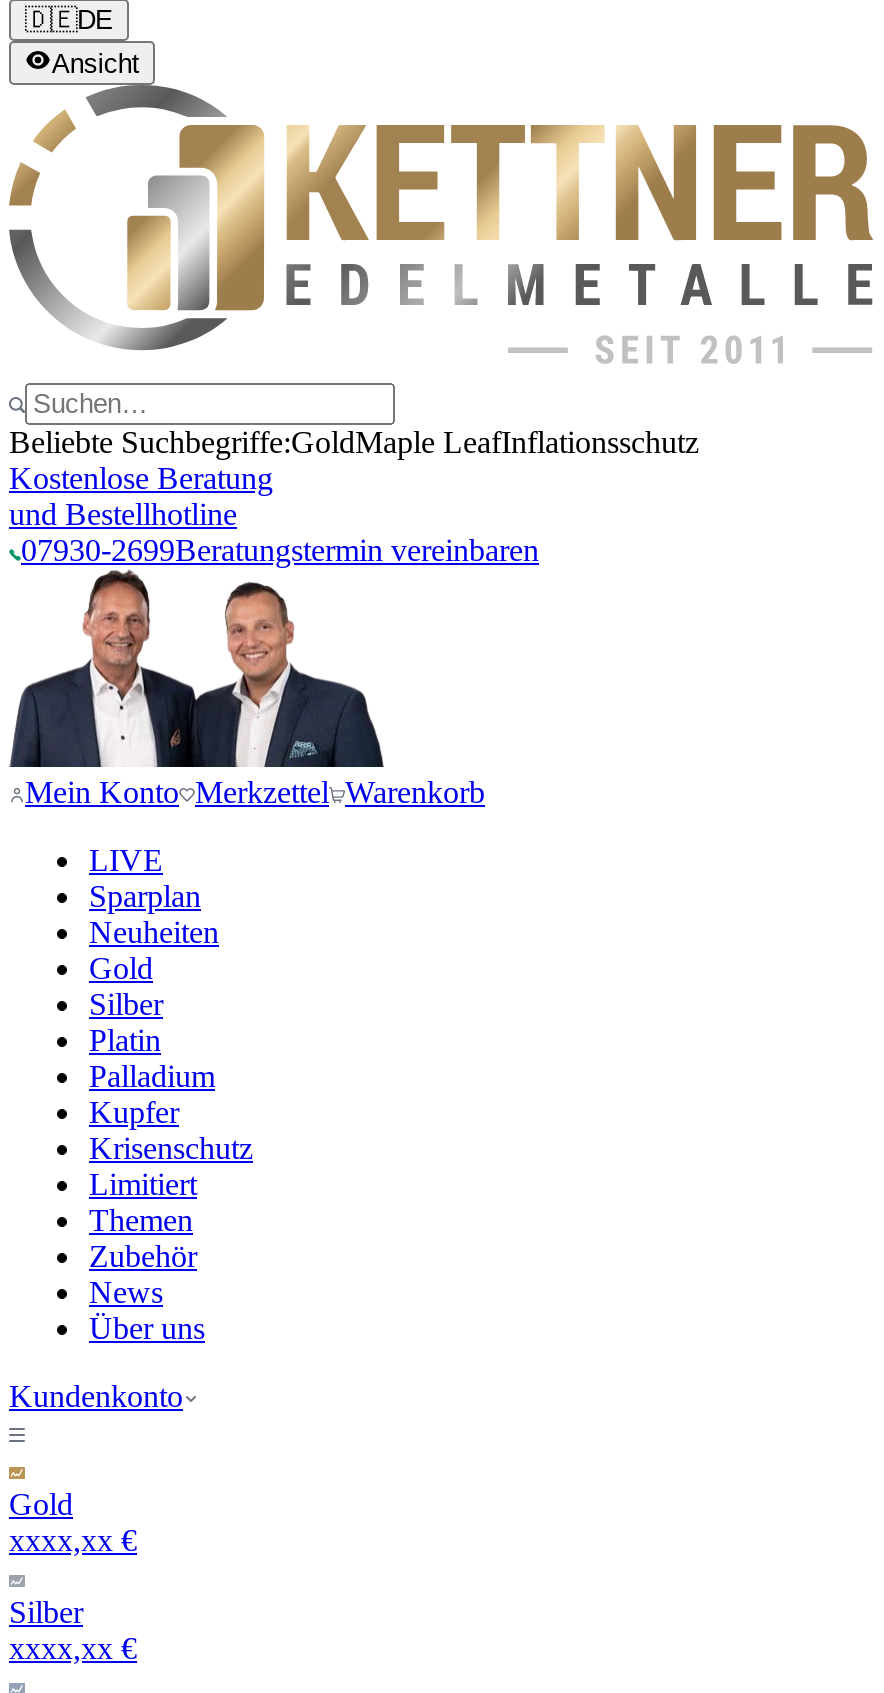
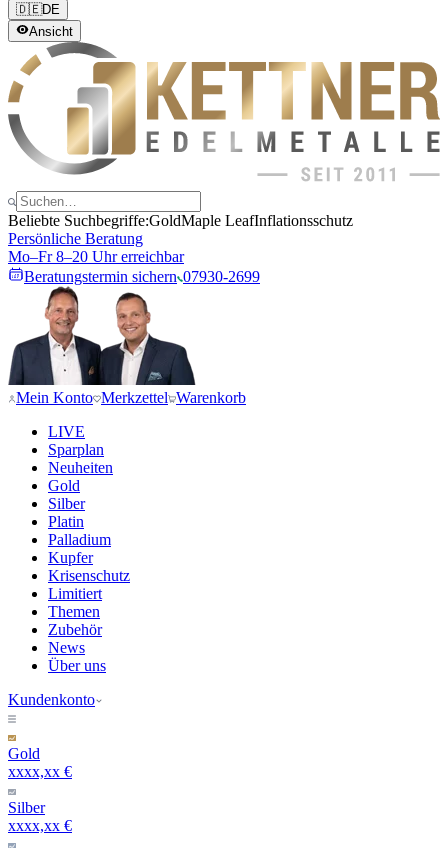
- Kostenlose Beratung
- und Bestellhotline
- 07930-2699Beratungstermin vereinbaren
+ Persönliche Beratung
+ Mo–Fr 8–20 Uhr erreichbar
+ Beratungstermin sichern 07930-2699
